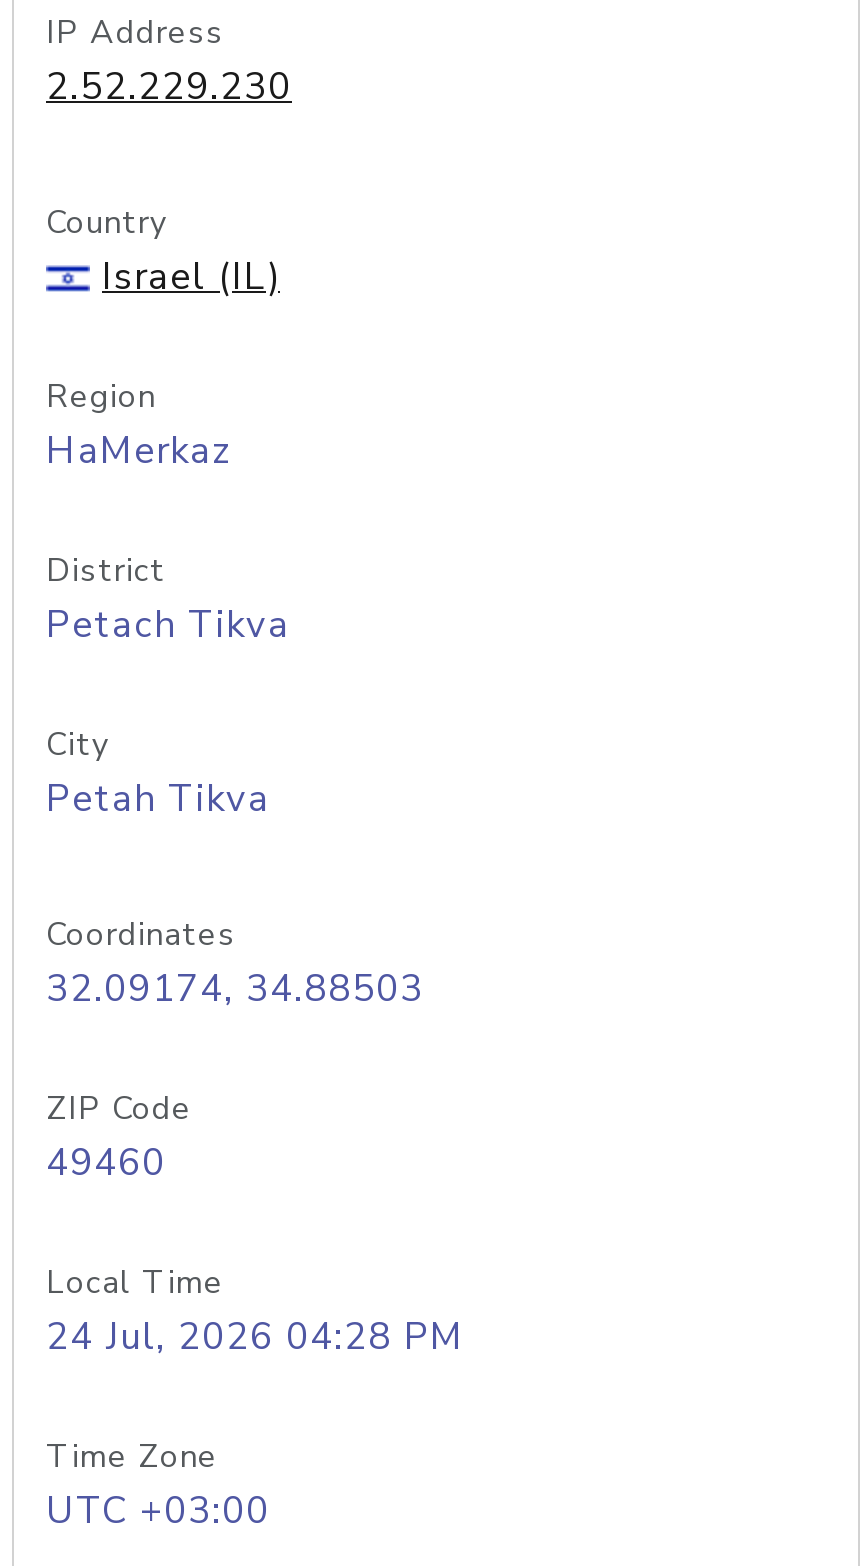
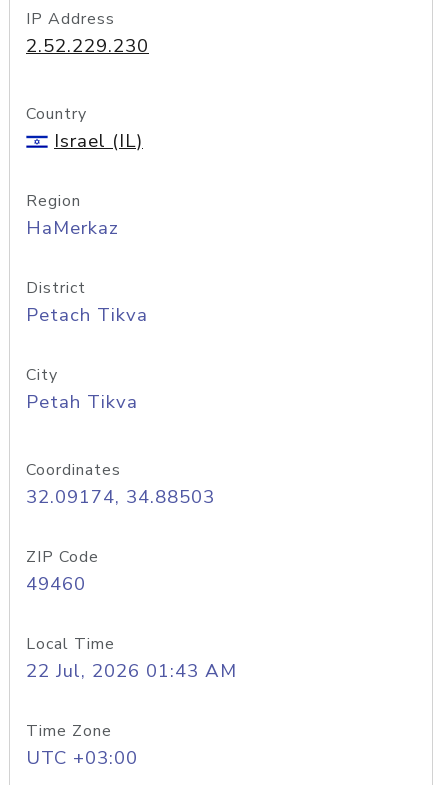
- 24 Jul, 2026 04:28 PM
+ 22 Jul, 2026 01:43 AM
